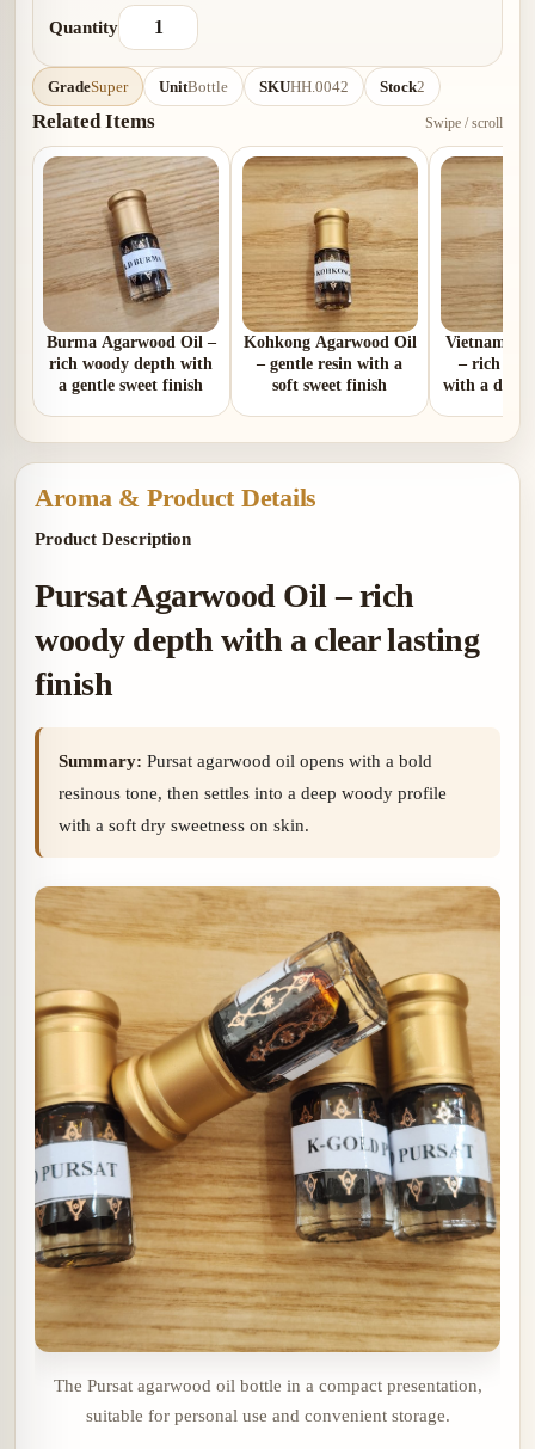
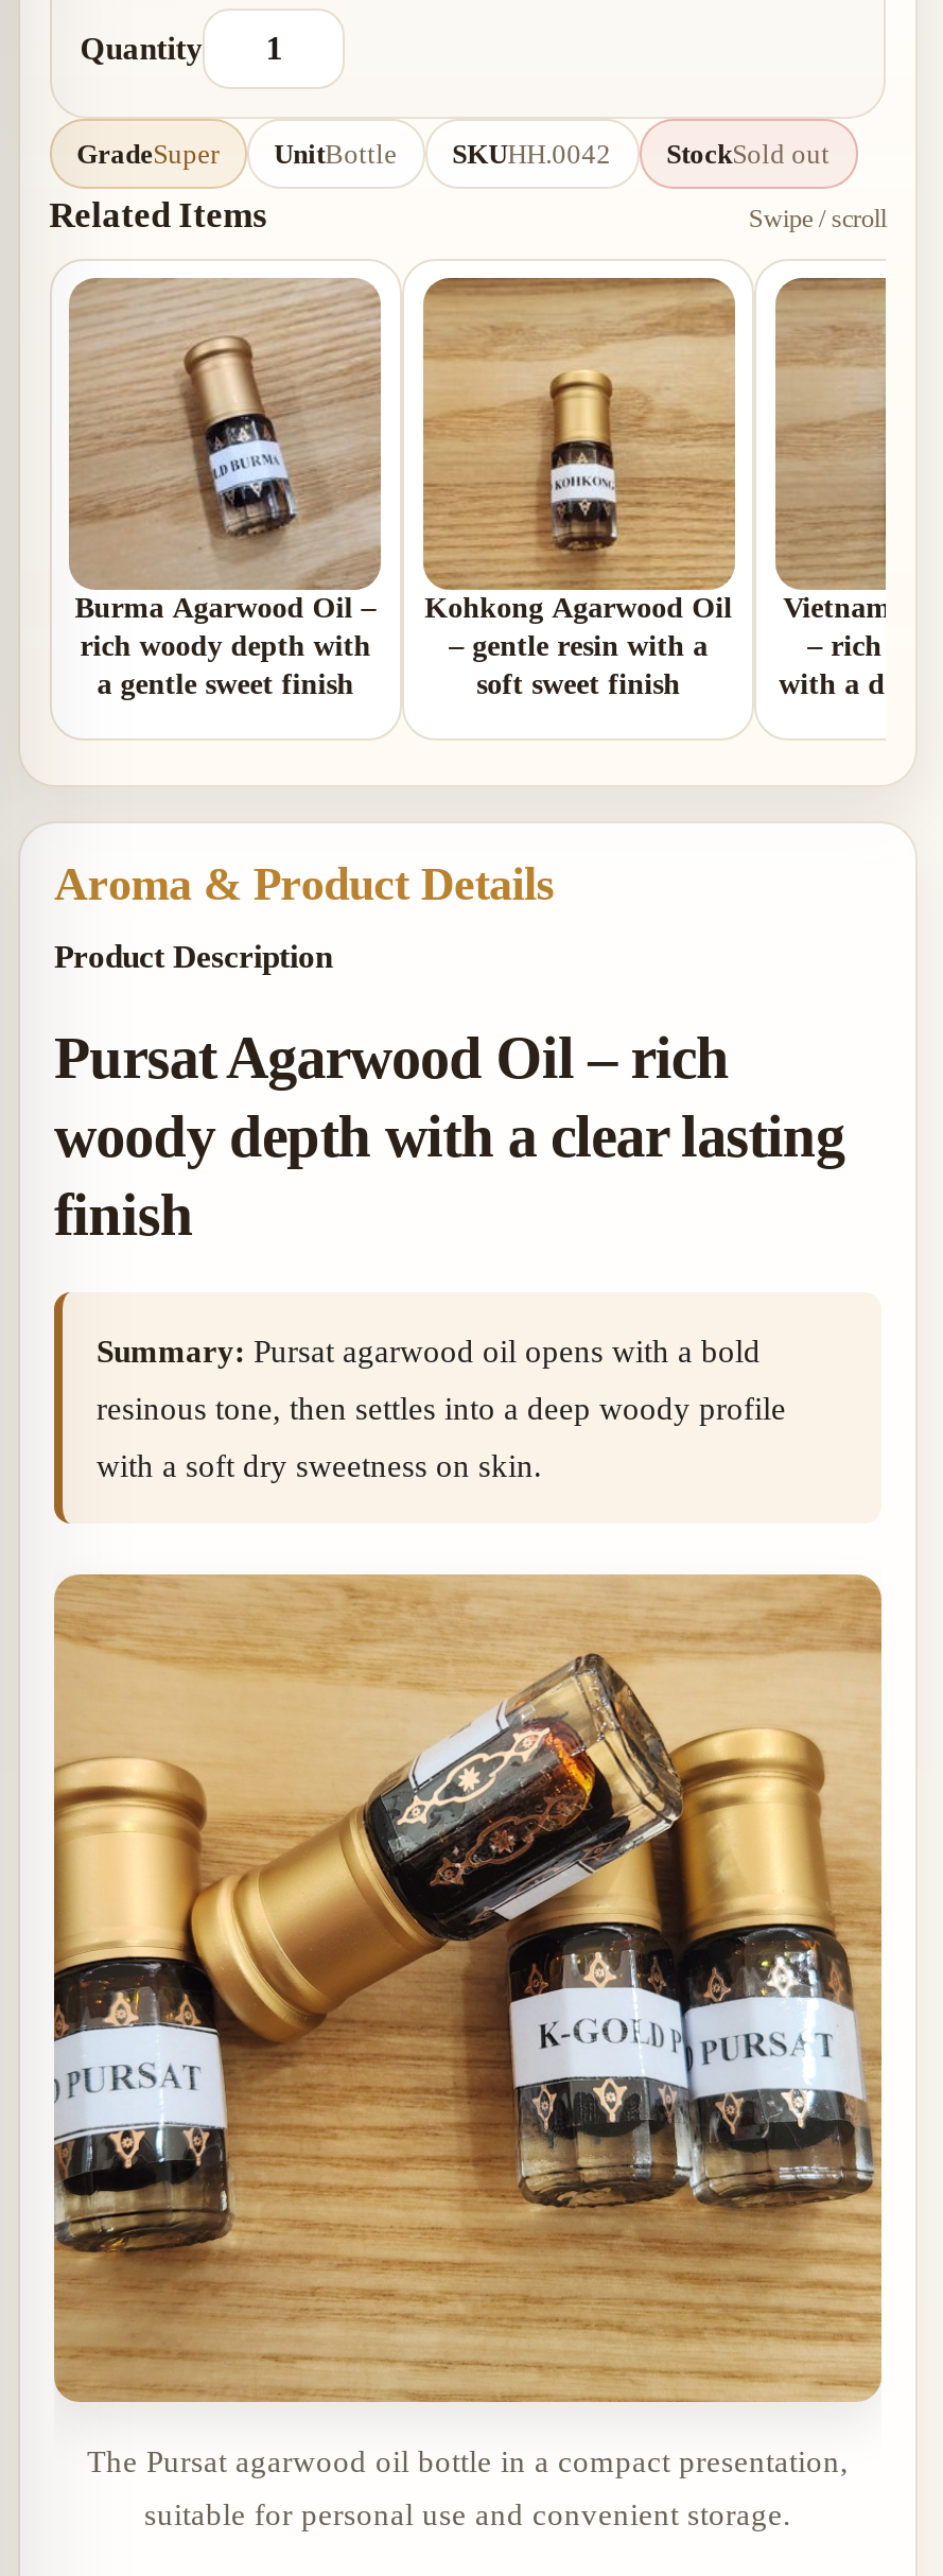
- Stock2
+ StockSold out
